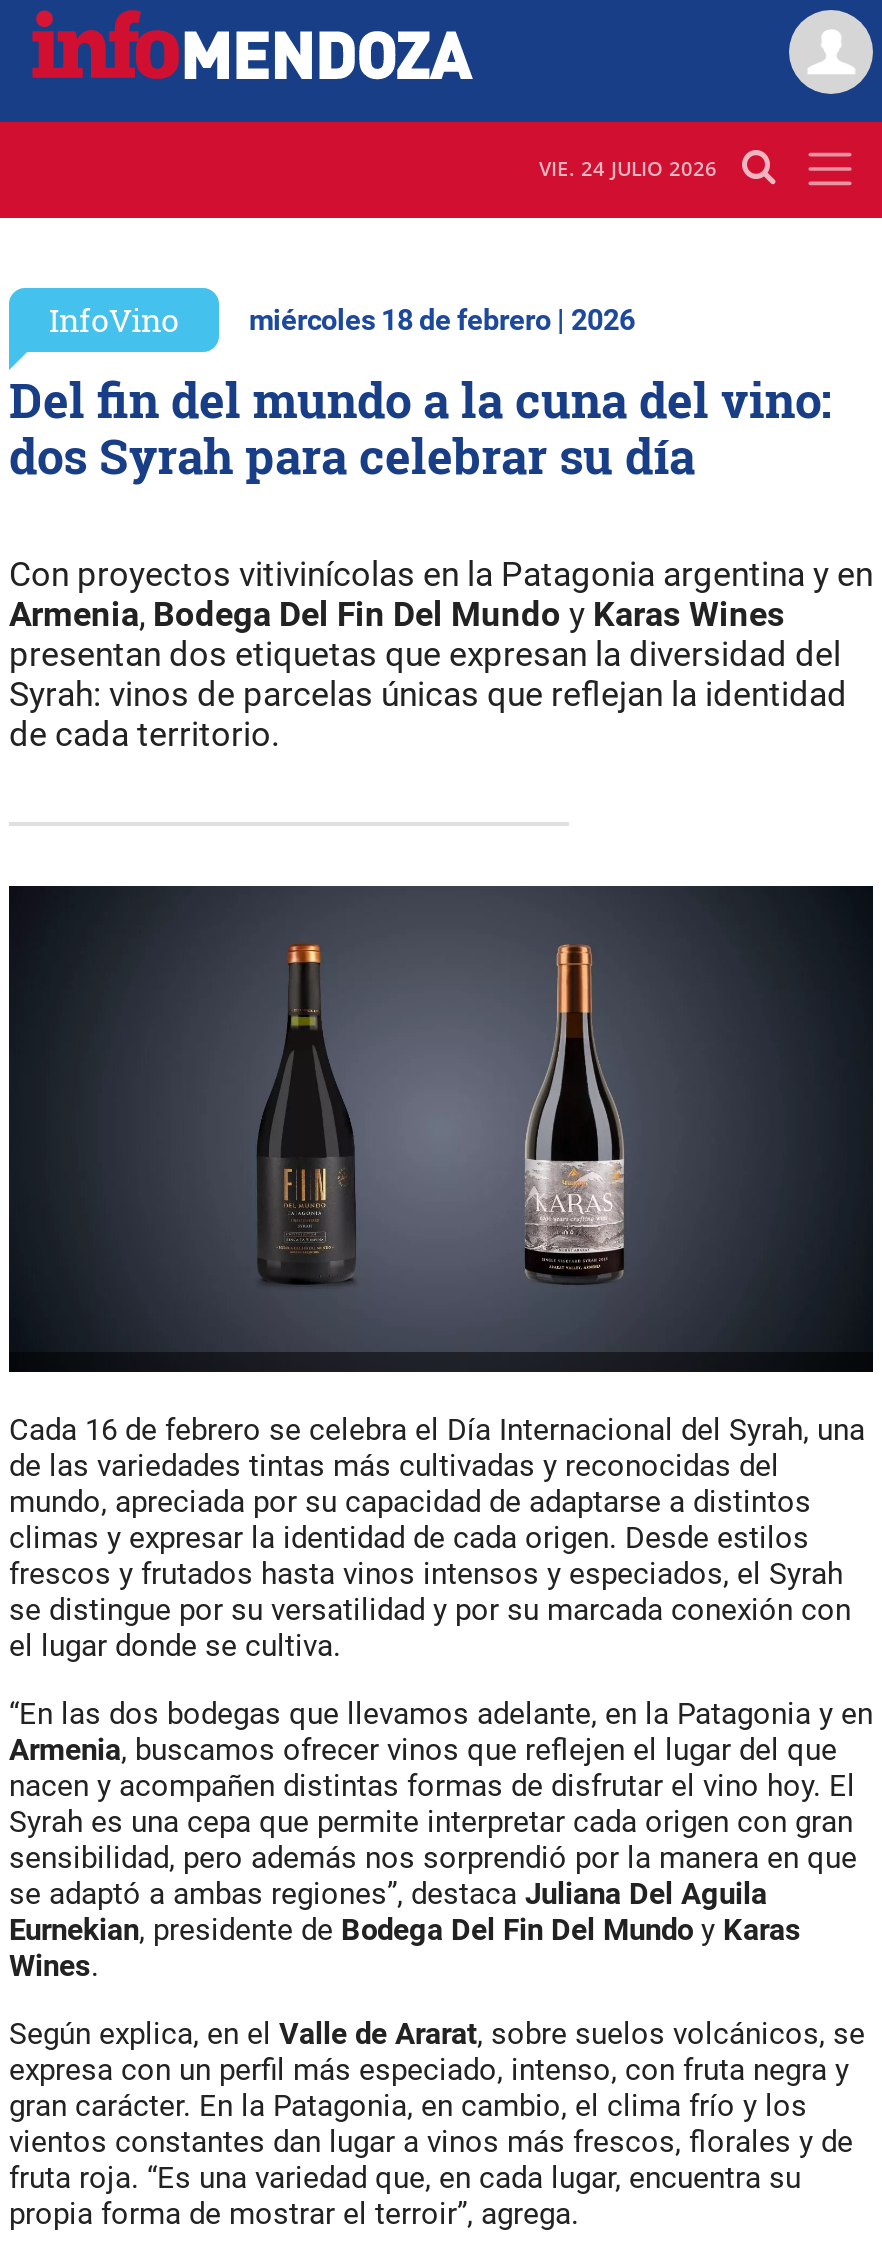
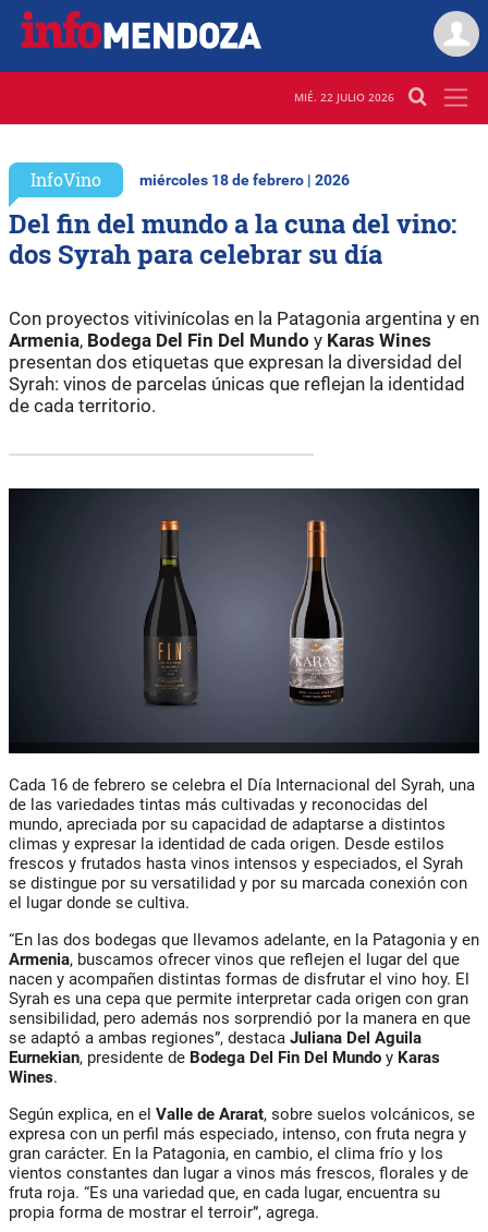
- VIE. 24 JULIO 2026
+ MIÉ. 22 JULIO 2026
